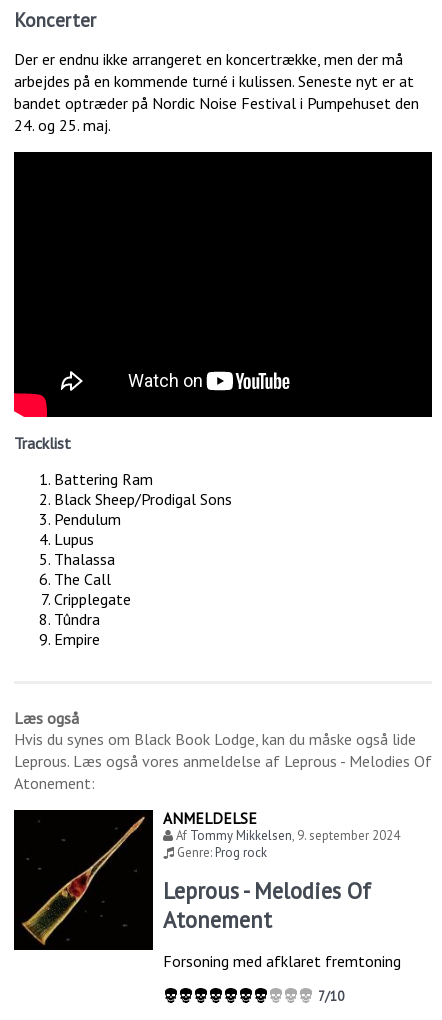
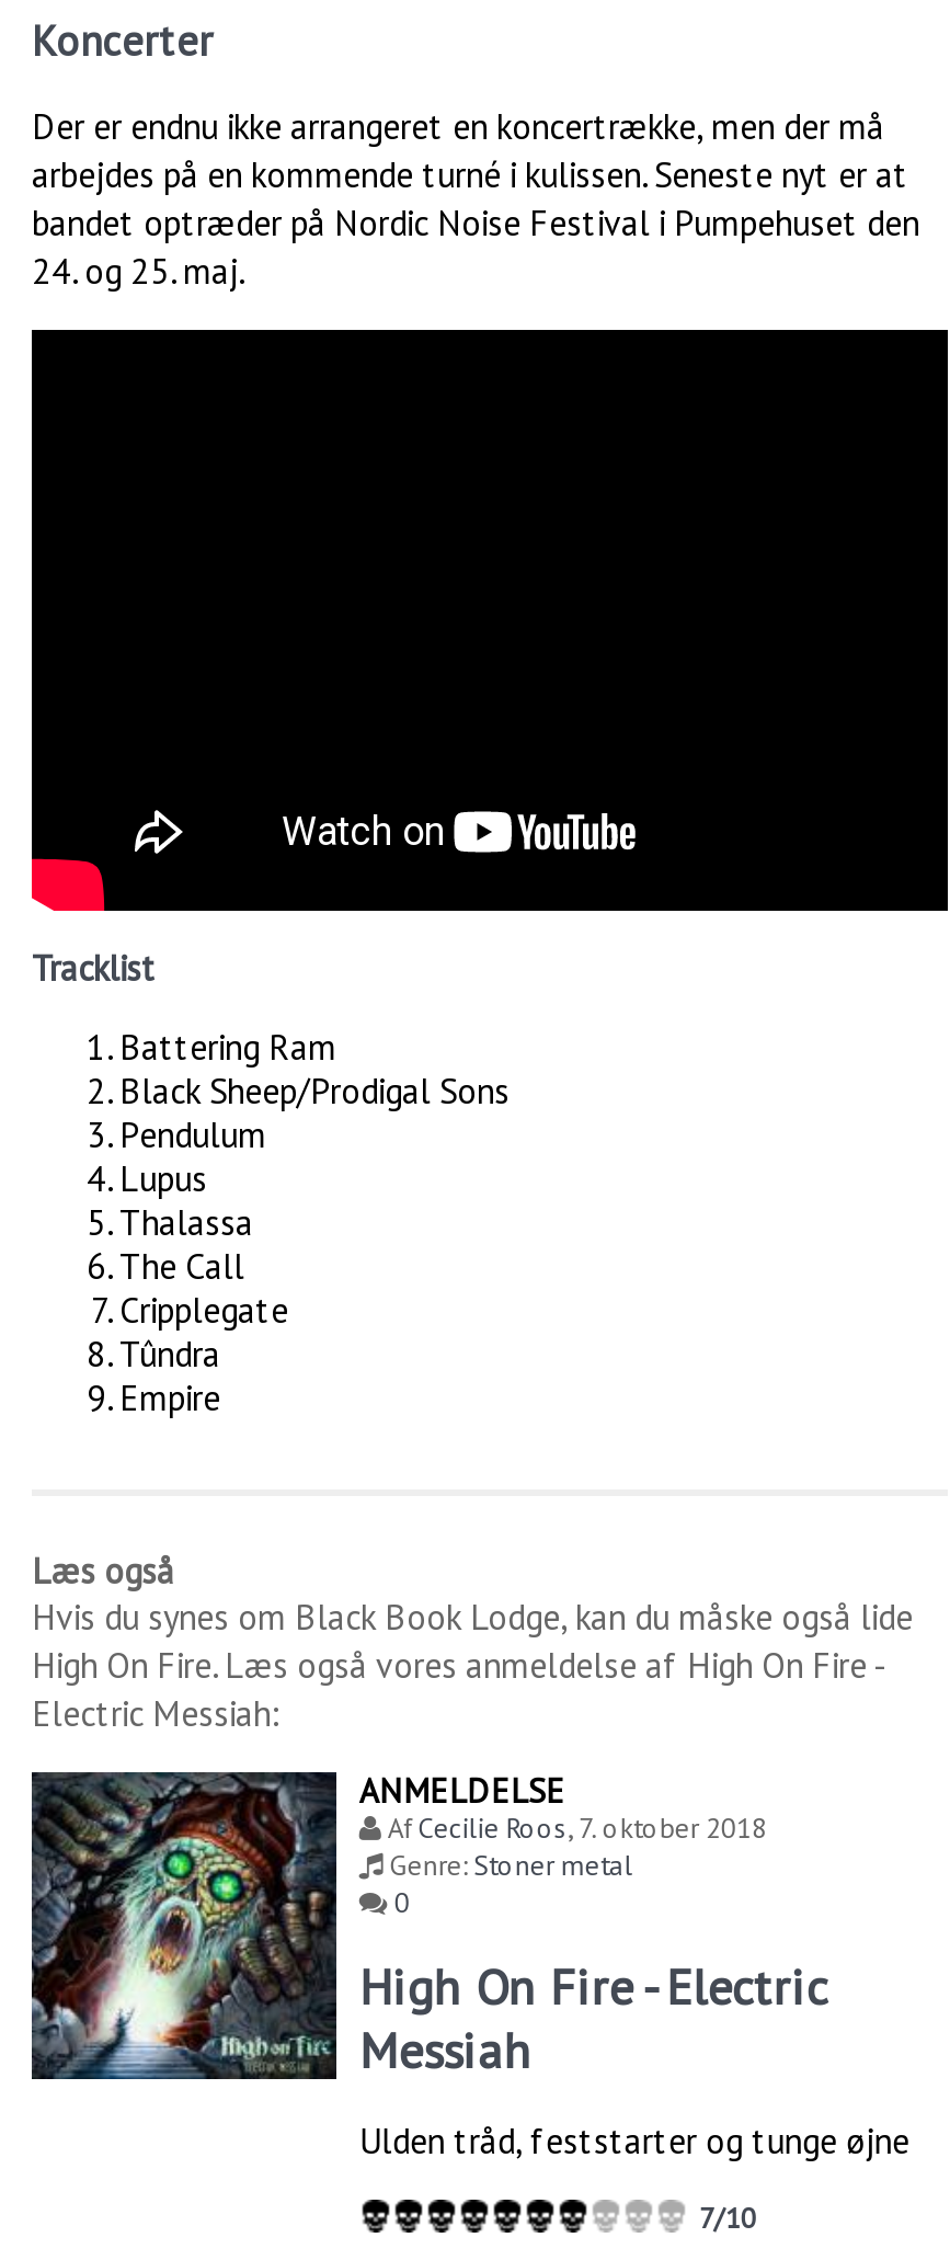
- Leprous. Læs også vores anmeldelse af Leprous - Melodies Of
- Atonement:
+ High On Fire. Læs også vores anmeldelse af High On Fire -
+ Electric Messiah:

- [image]
- Leprous - Melodies Of
- Atonement
+ [image]
+ High On Fire - Electric
+ Messiah

- Af Tommy Mikkelsen, 9. september 2024
- Genre: Prog rock
+ Af Cecilie Roos, 7. oktober 2018
+ Genre: Stoner metal
+ 0

- Forsoning med afklaret fremtoning
+ Ulden tråd, feststarter og tunge øjne
